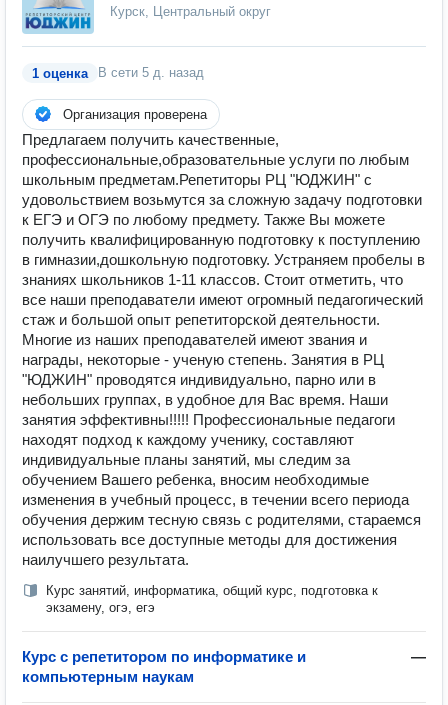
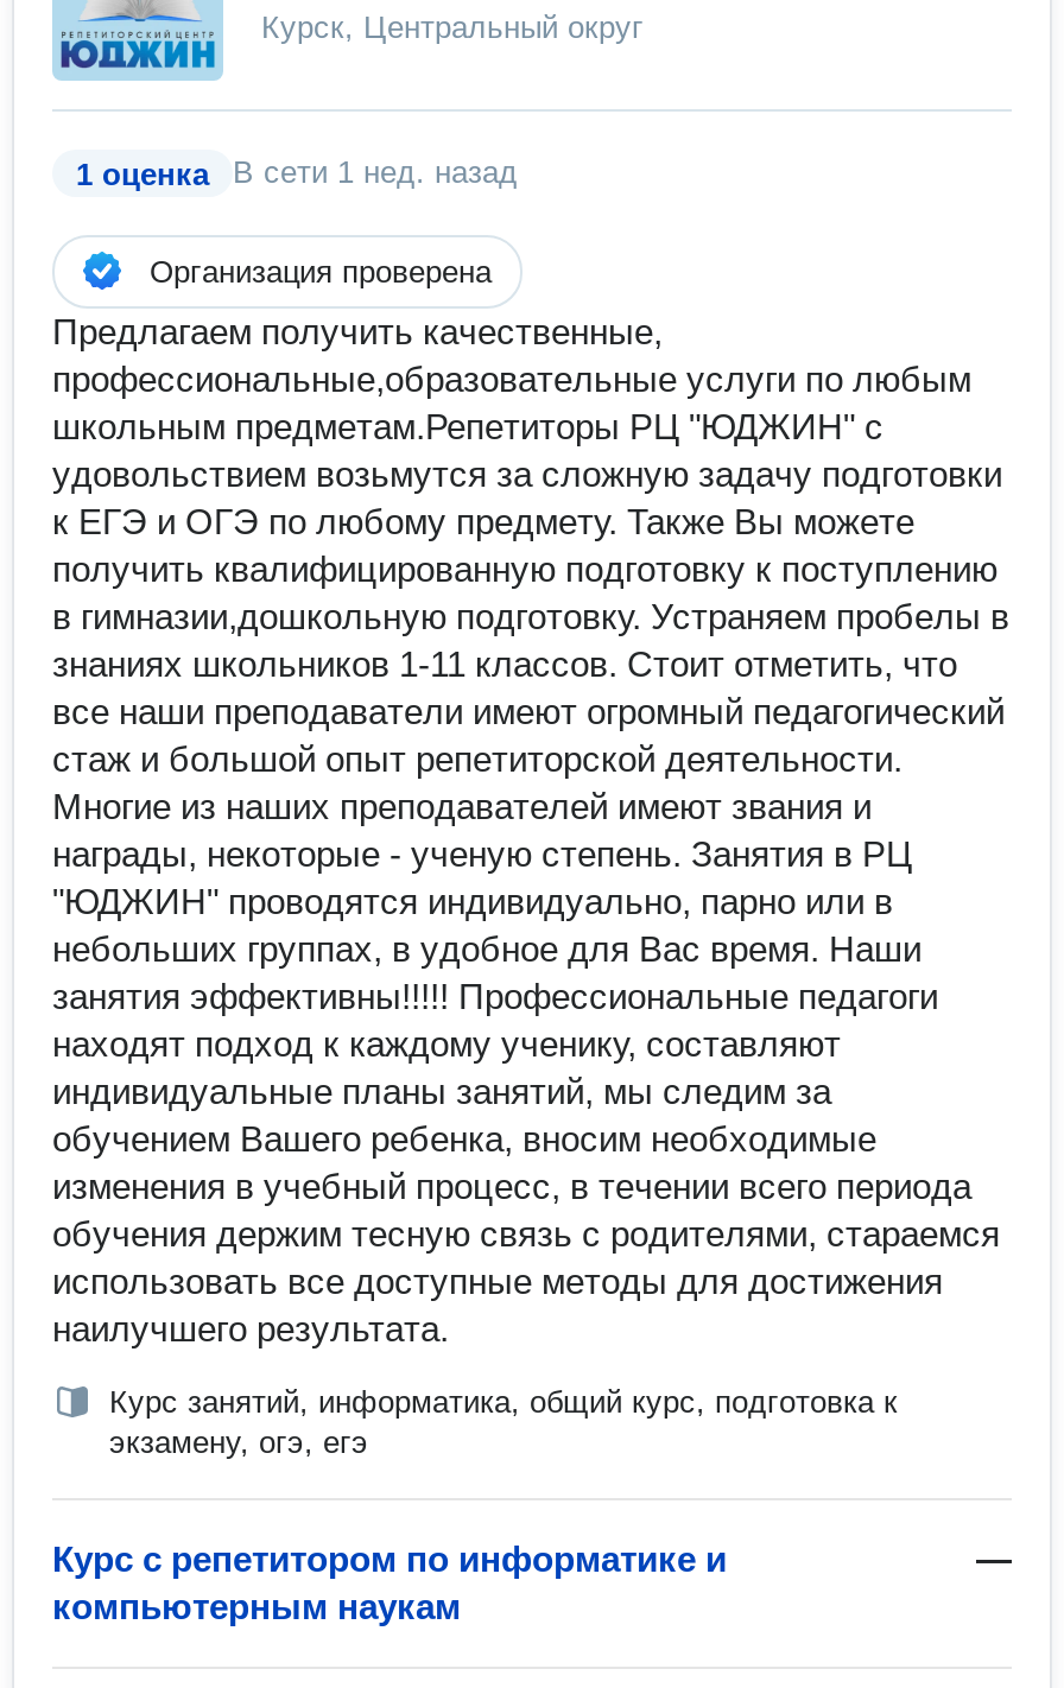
- В сети 5 д. назад
+ В сети 1 нед. назад
